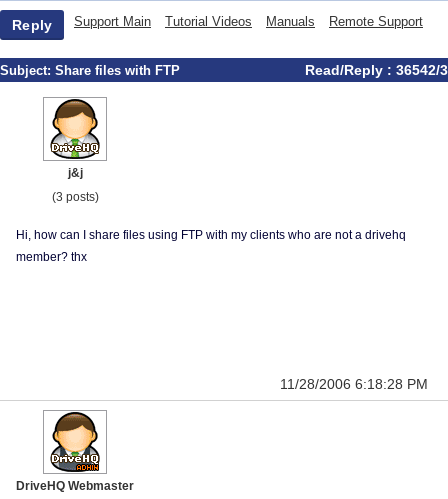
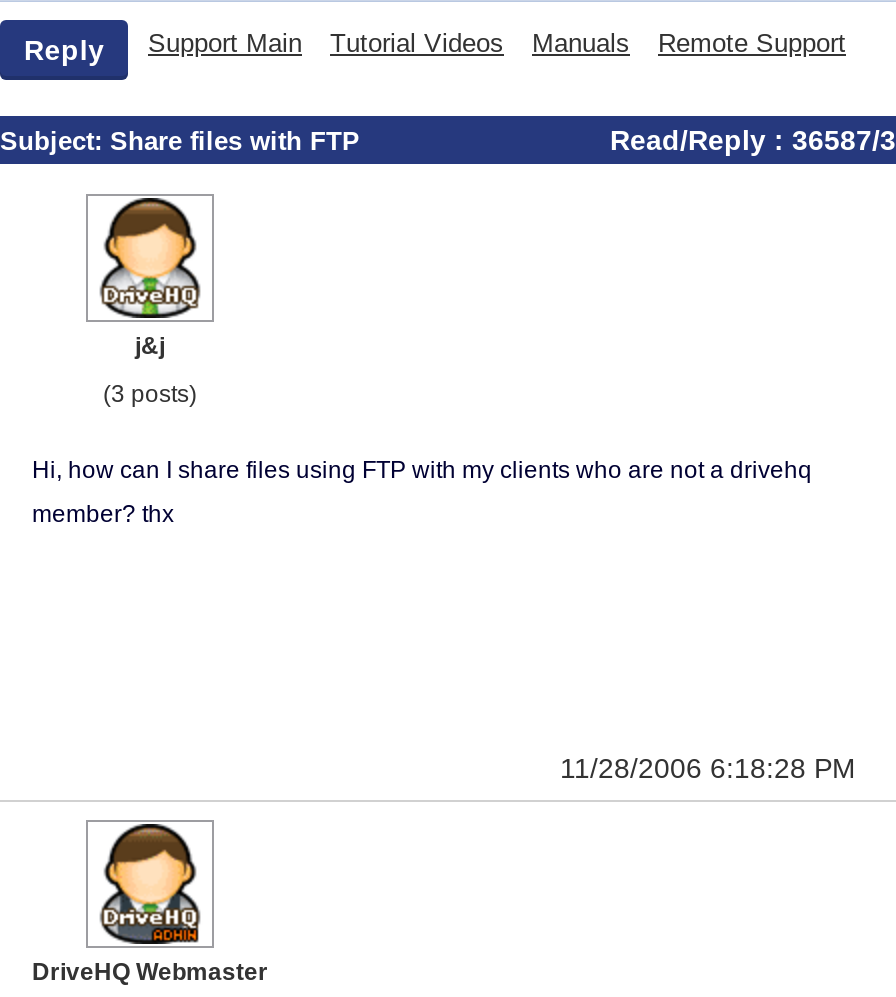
- Read/Reply : 36542/3
+ Read/Reply : 36587/3
